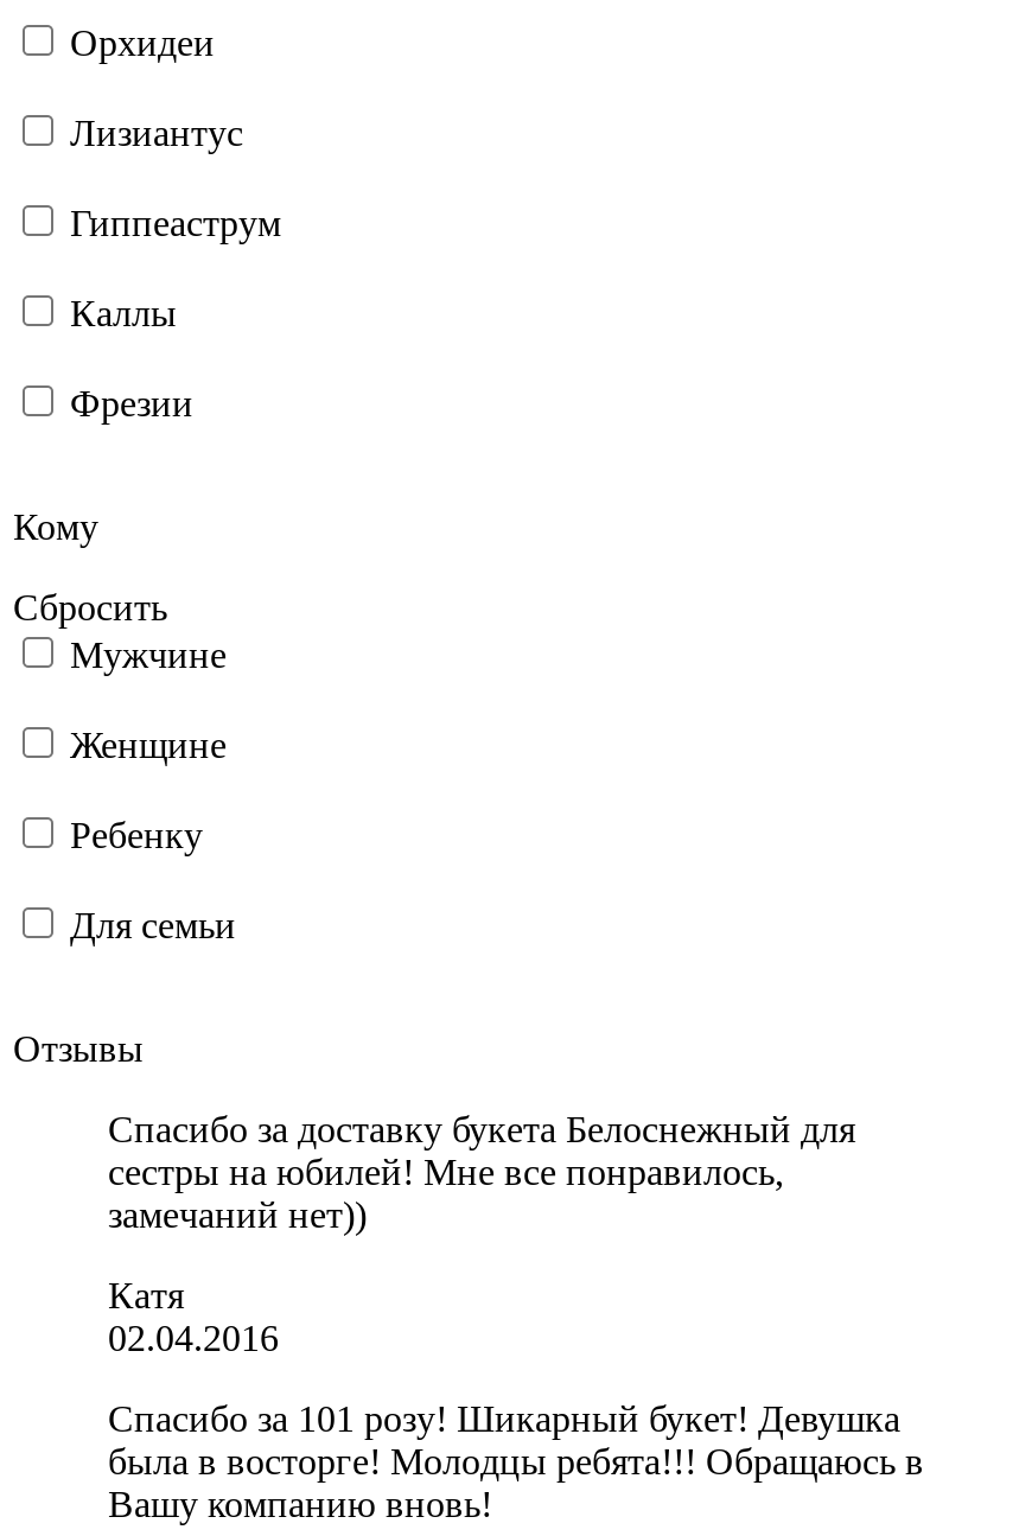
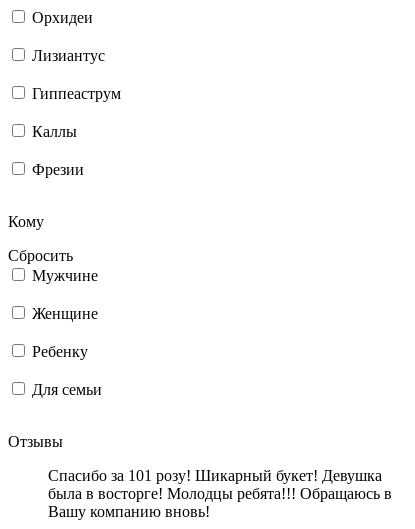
- Спасибо за доставку букета Белоснежный для
- сестры на юбилей! Мне все понравилось,
- замечаний нет))
- Катя
- 02.04.2016
